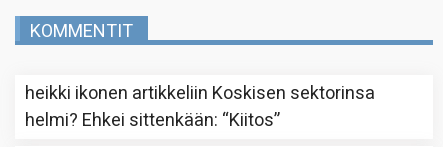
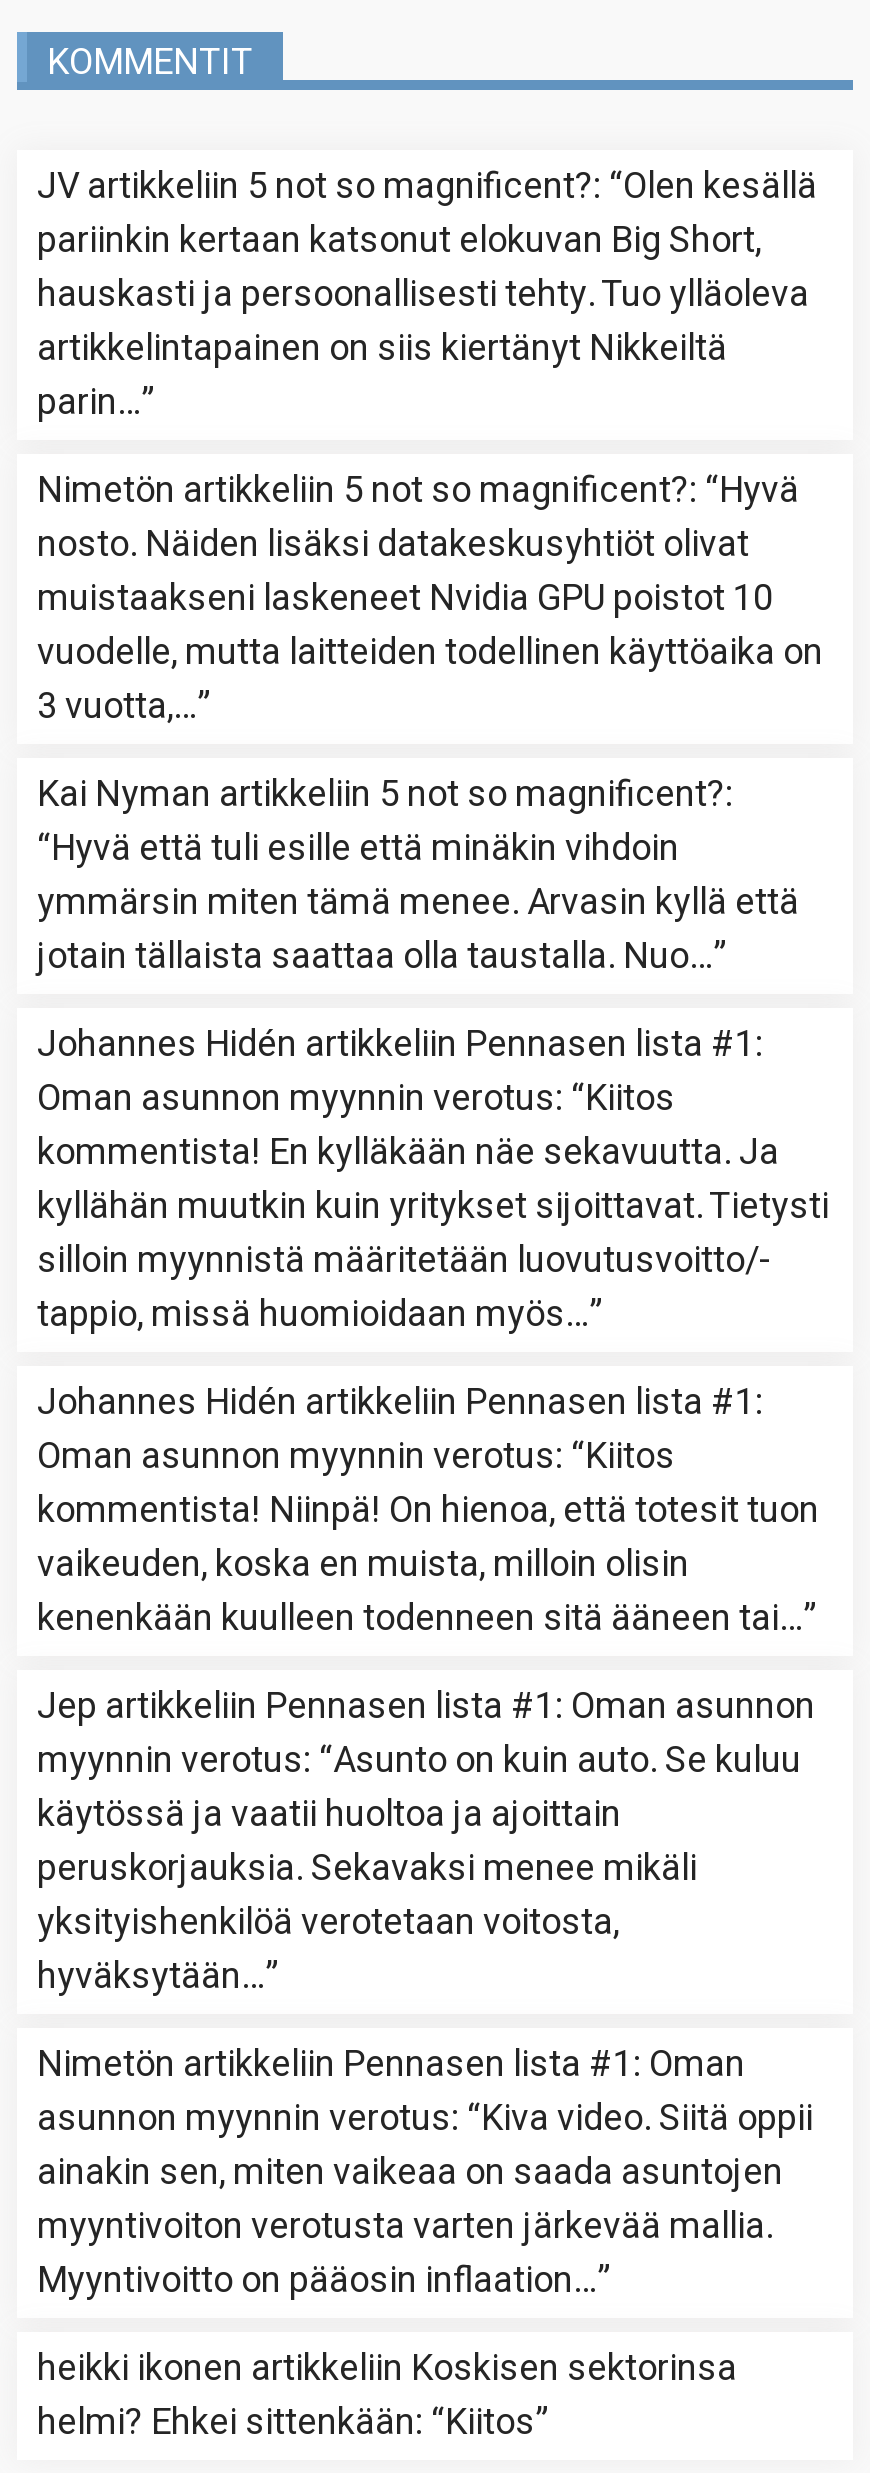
+ JV artikkeliin 5 not so magnificent?: “Olen kesällä
+ pariinkin kertaan katsonut elokuvan Big Short,
+ hauskasti ja persoonallisesti tehty. Tuo ylläoleva
+ artikkelintapainen on siis kiertänyt Nikkeiltä
+ parin…”
+ Nimetön artikkeliin 5 not so magnificent?: “Hyvä
+ nosto. Näiden lisäksi datakeskusyhtiöt olivat
+ muistaakseni laskeneet Nvidia GPU poistot 10
+ vuodelle, mutta laitteiden todellinen käyttöaika on
+ 3 vuotta,…”
+ Kai Nyman artikkeliin 5 not so magnificent?:
+ “Hyvä että tuli esille että minäkin vihdoin
+ ymmärsin miten tämä menee. Arvasin kyllä että
+ jotain tällaista saattaa olla taustalla. Nuo…”
+ Johannes Hidén artikkeliin Pennasen lista #1:
+ Oman asunnon myynnin verotus: “Kiitos
+ kommentista! En kylläkään näe sekavuutta. Ja
+ kyllähän muutkin kuin yritykset sijoittavat. Tietysti
+ silloin myynnistä määritetään luovutusvoitto/-
+ tappio, missä huomioidaan myös…”
+ Johannes Hidén artikkeliin Pennasen lista #1:
+ Oman asunnon myynnin verotus: “Kiitos
+ kommentista! Niinpä! On hienoa, että totesit tuon
+ vaikeuden, koska en muista, milloin olisin
+ kenenkään kuulleen todenneen sitä ääneen tai…”
+ Jep artikkeliin Pennasen lista #1: Oman asunnon
+ myynnin verotus: “Asunto on kuin auto. Se kuluu
+ käytössä ja vaatii huoltoa ja ajoittain
+ peruskorjauksia. Sekavaksi menee mikäli
+ yksityishenkilöä verotetaan voitosta,
+ hyväksytään…”
+ Nimetön artikkeliin Pennasen lista #1: Oman
+ asunnon myynnin verotus: “Kiva video. Siitä oppii
+ ainakin sen, miten vaikeaa on saada asuntojen
+ myyntivoiton verotusta varten järkevää mallia.
+ Myyntivoitto on pääosin inflaation…”
